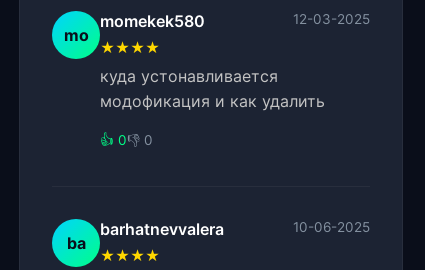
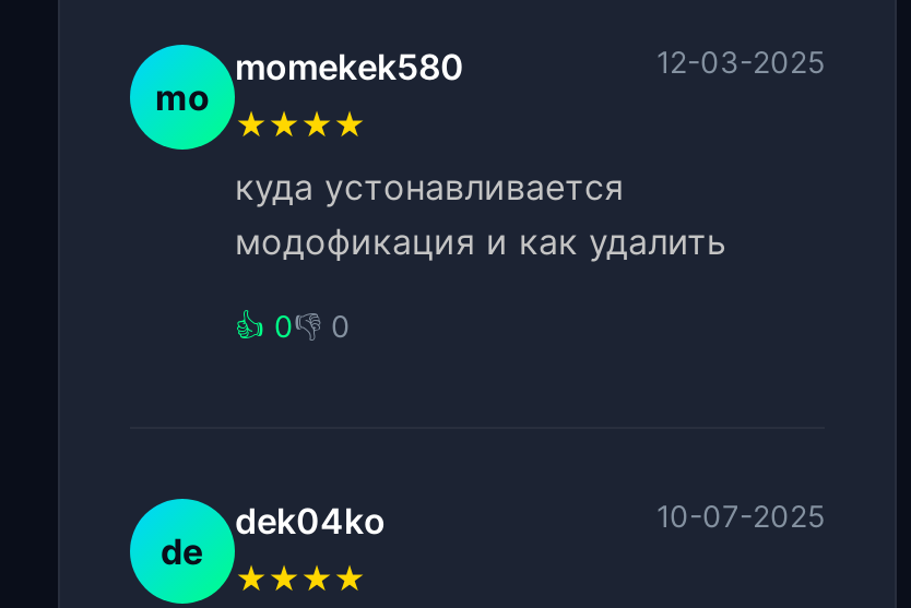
- barhatnevvalera
- 10-06-2025
+ dek04ko
+ 10-07-2025

- ba
+ de
